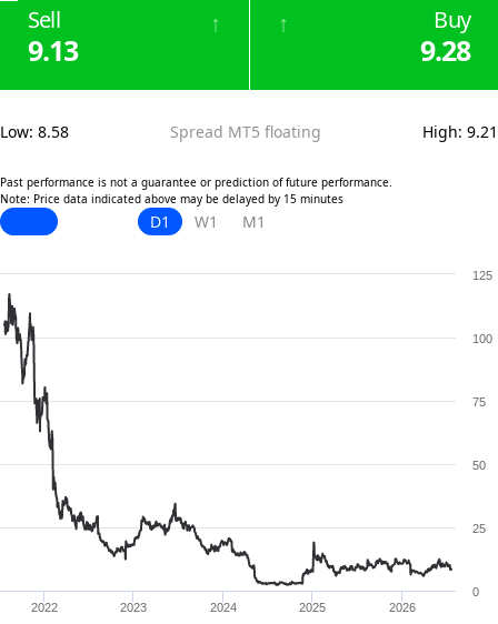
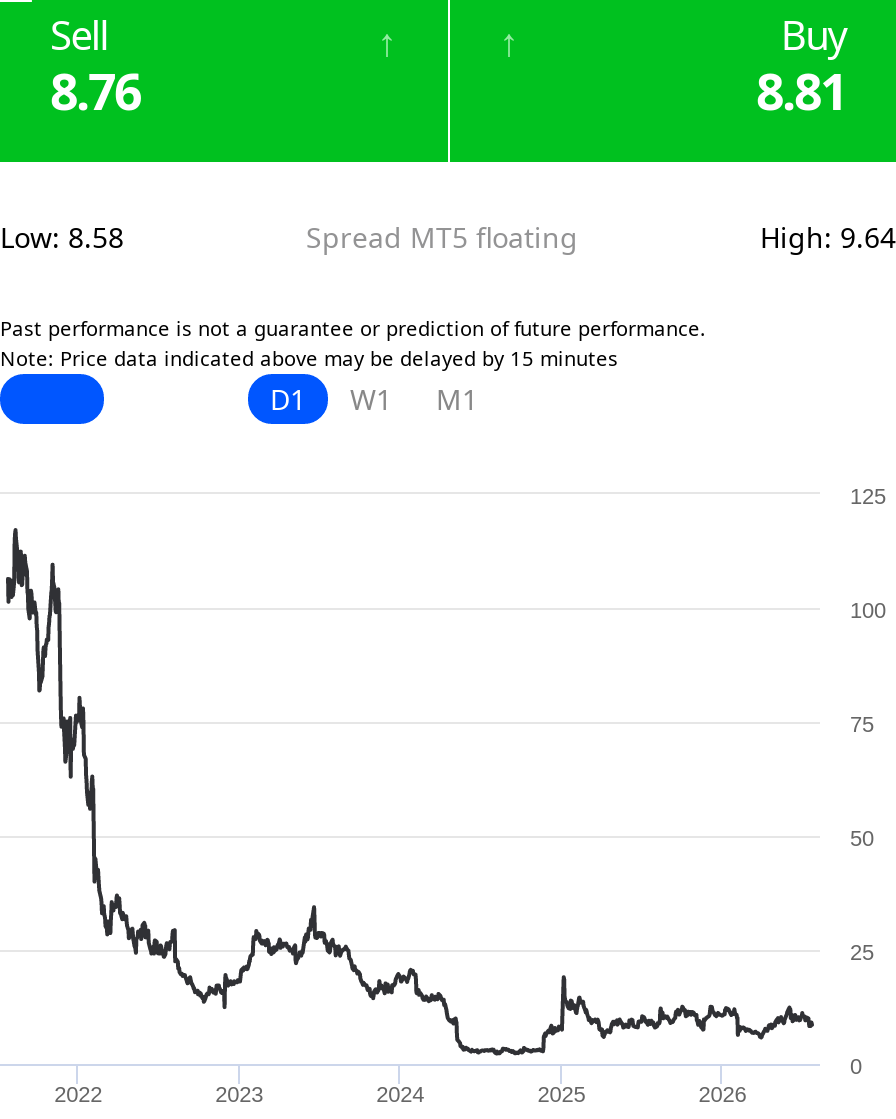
- 9.13
+ 8.76

- 9.28
+ 8.81

- High: 9.21
+ High: 9.64
